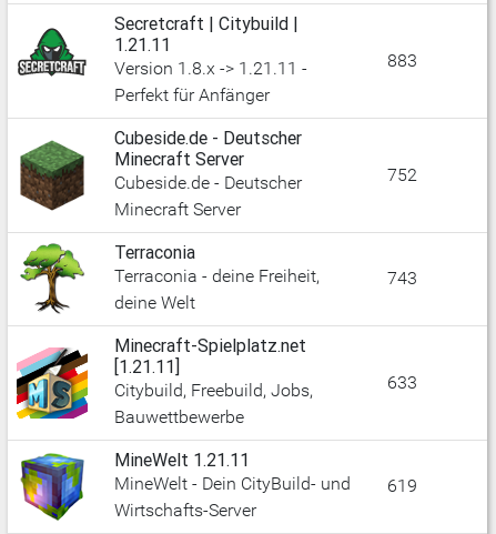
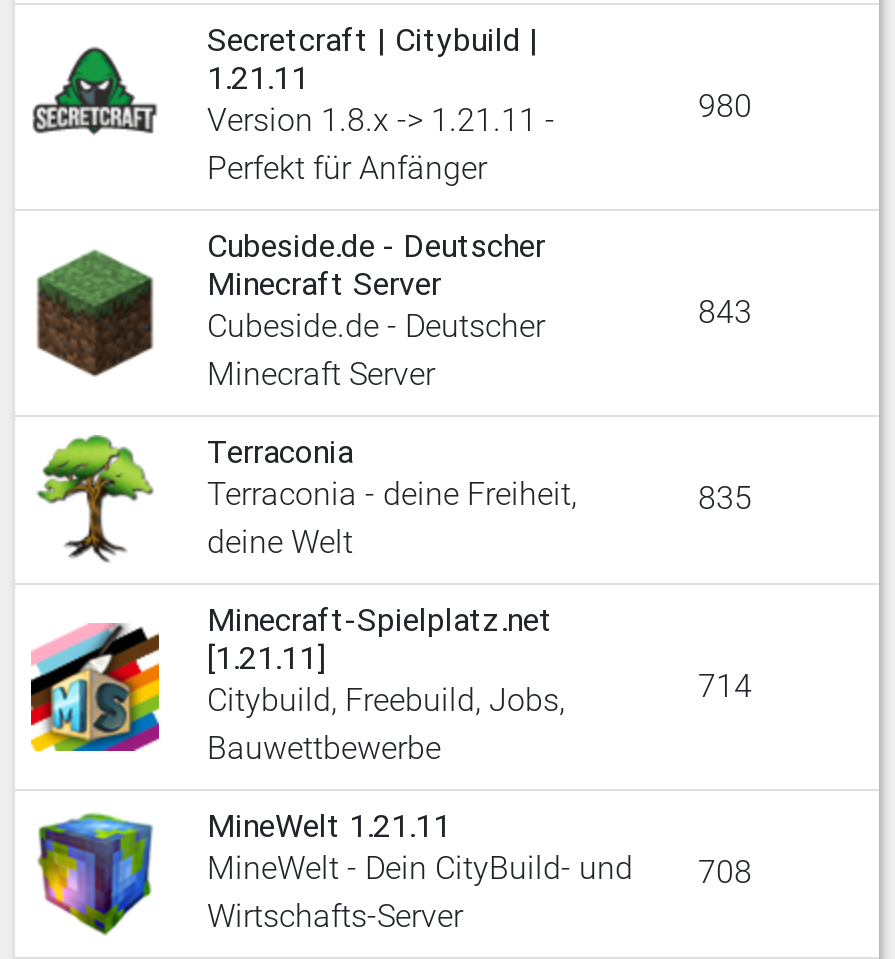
- 883
+ 980

- 752
+ 843

- 743
+ 835

- 633
+ 714

- MineWelt - Dein CityBuild- und 619
+ MineWelt - Dein CityBuild- und 708
